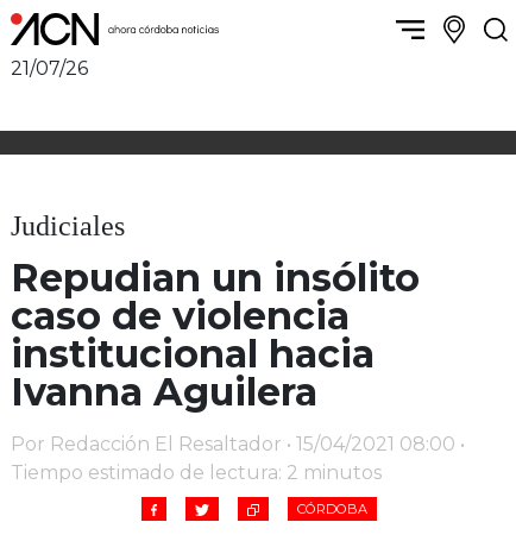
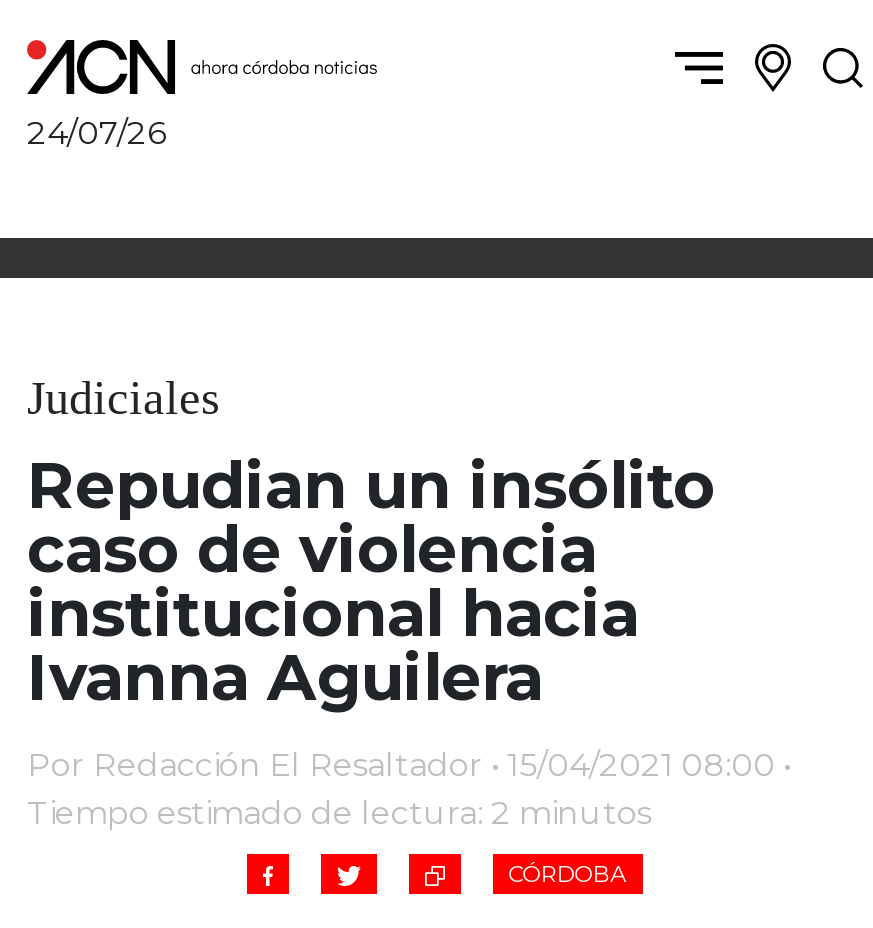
- 21/07/26
+ 24/07/26
